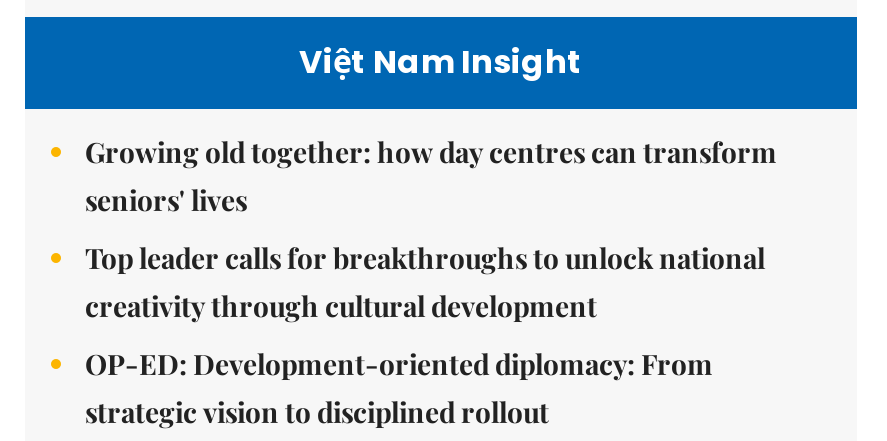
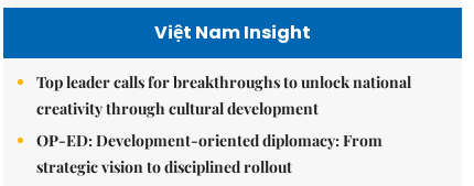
- Growing old together: how day centres can transform
- seniors' lives
